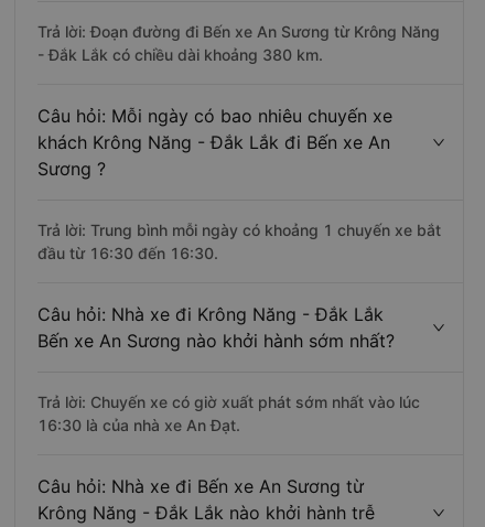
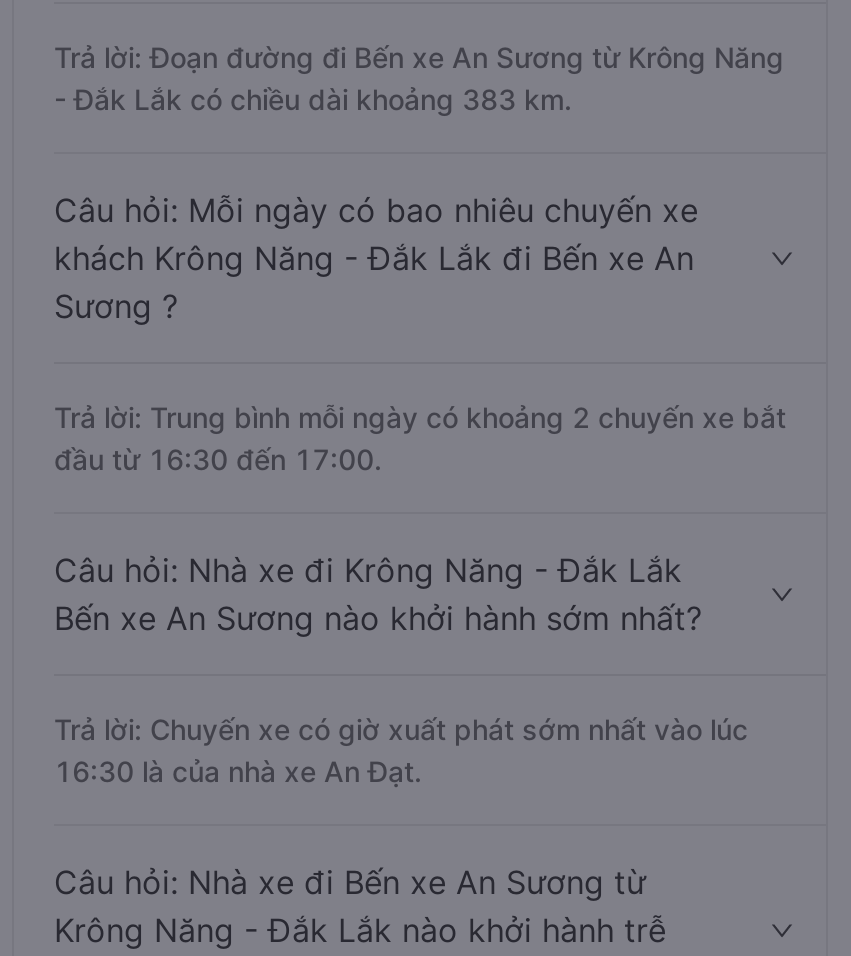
- - Đắk Lắk có chiều dài khoảng 380 km.
+ - Đắk Lắk có chiều dài khoảng 383 km.

- Trả lời: Trung bình mỗi ngày có khoảng 1 chuyến xe bắt
+ Trả lời: Trung bình mỗi ngày có khoảng 2 chuyến xe bắt

- đầu từ 16:30 đến 16:30.
+ đầu từ 16:30 đến 17:00.
